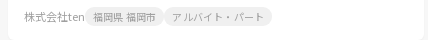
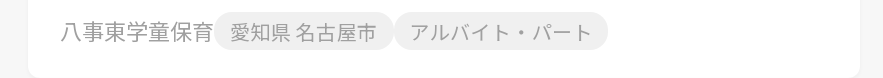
- 株式会社ten 福岡県 福岡市
+ 八事東学童保育 愛知県 名古屋市
